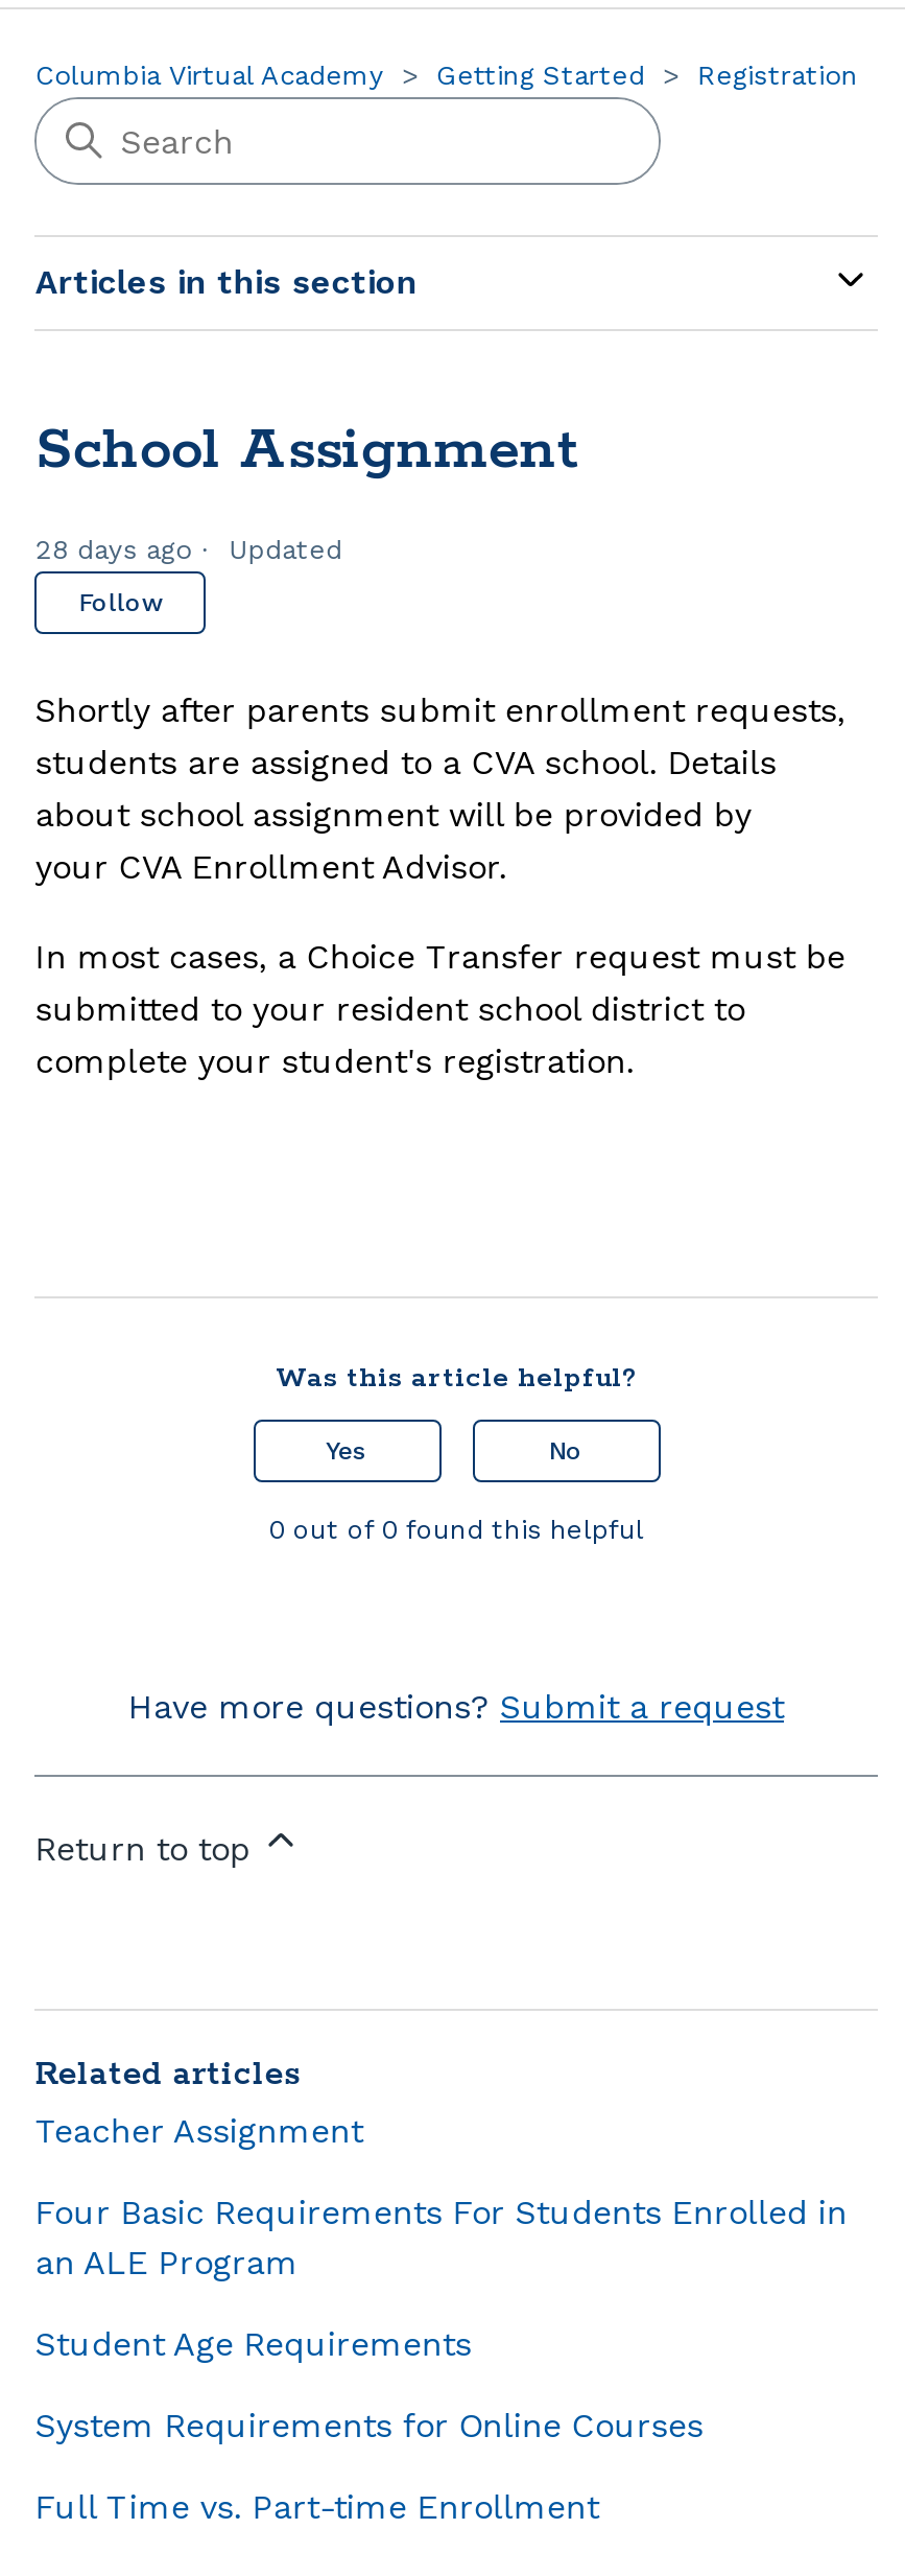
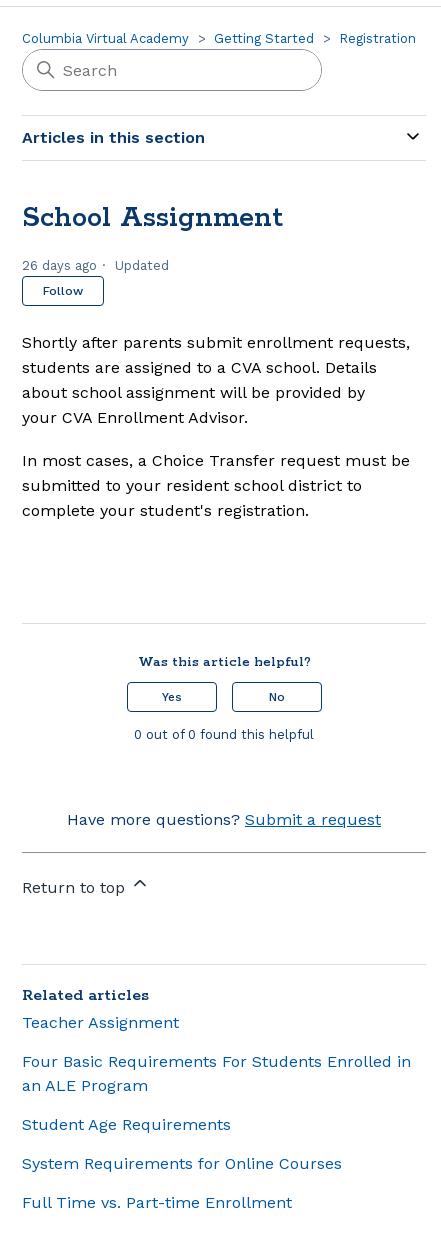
- 28 days ago Updated
+ 26 days ago Updated
